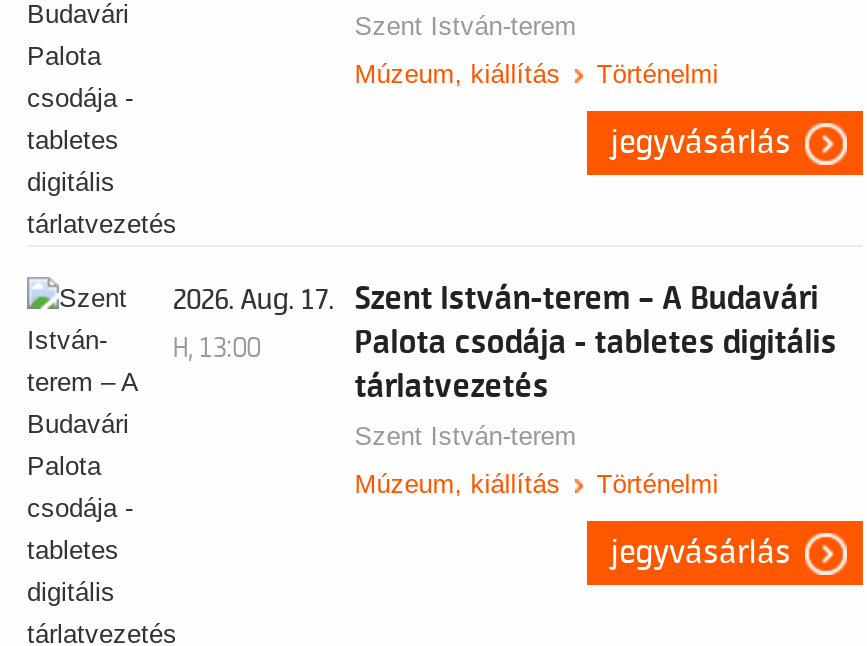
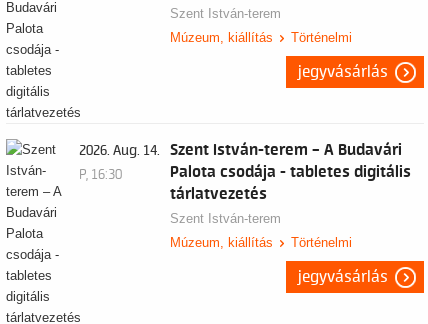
- 2026. Aug. 17. Szent István-terem – A Budavári
+ 2026. Aug. 14. Szent István-terem – A Budavári

- H, 13:00
+ P, 16:30
